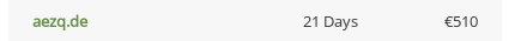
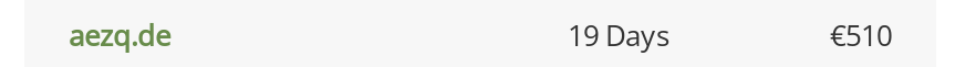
- 21 Days
+ 19 Days
